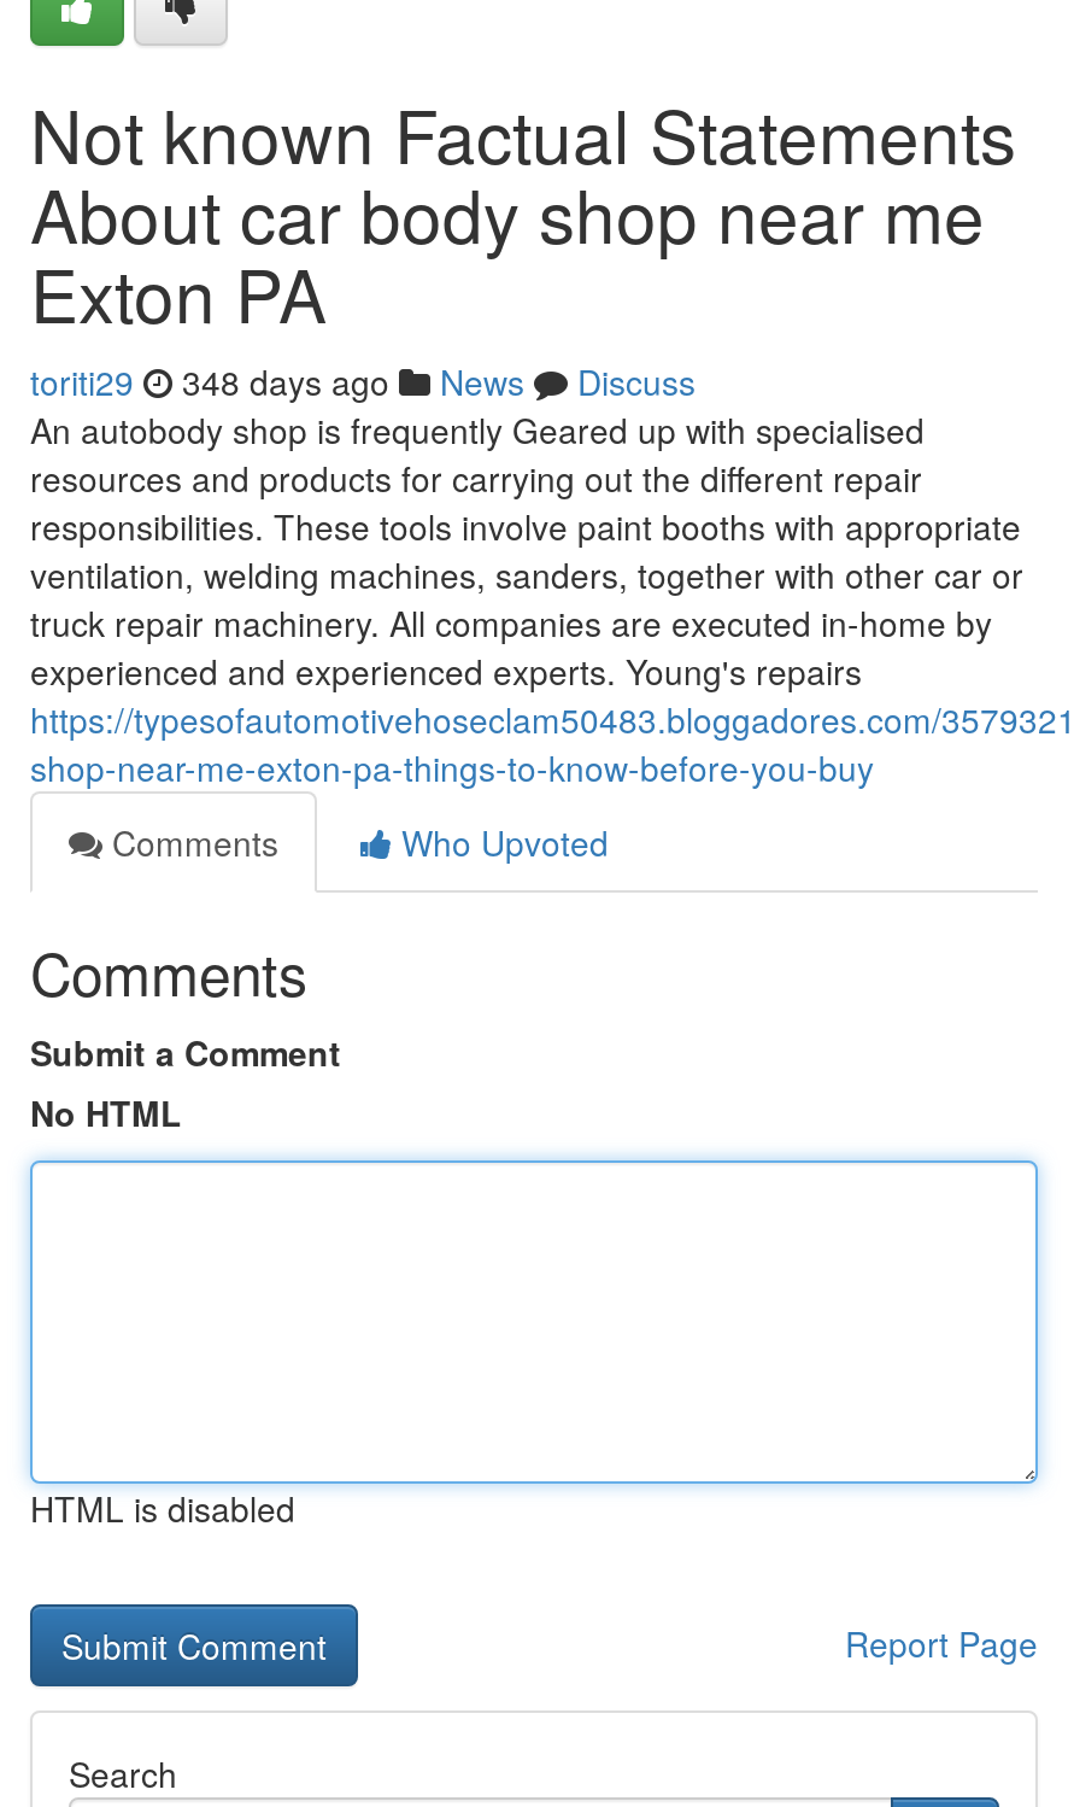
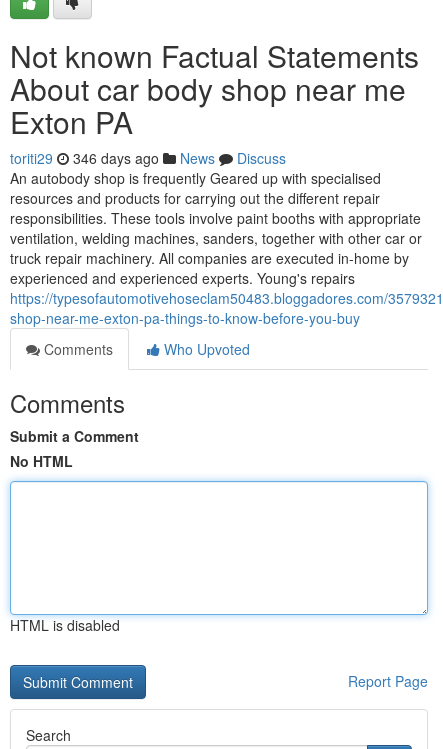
- toriti29 348 days ago News Discuss
+ toriti29 346 days ago News Discuss
